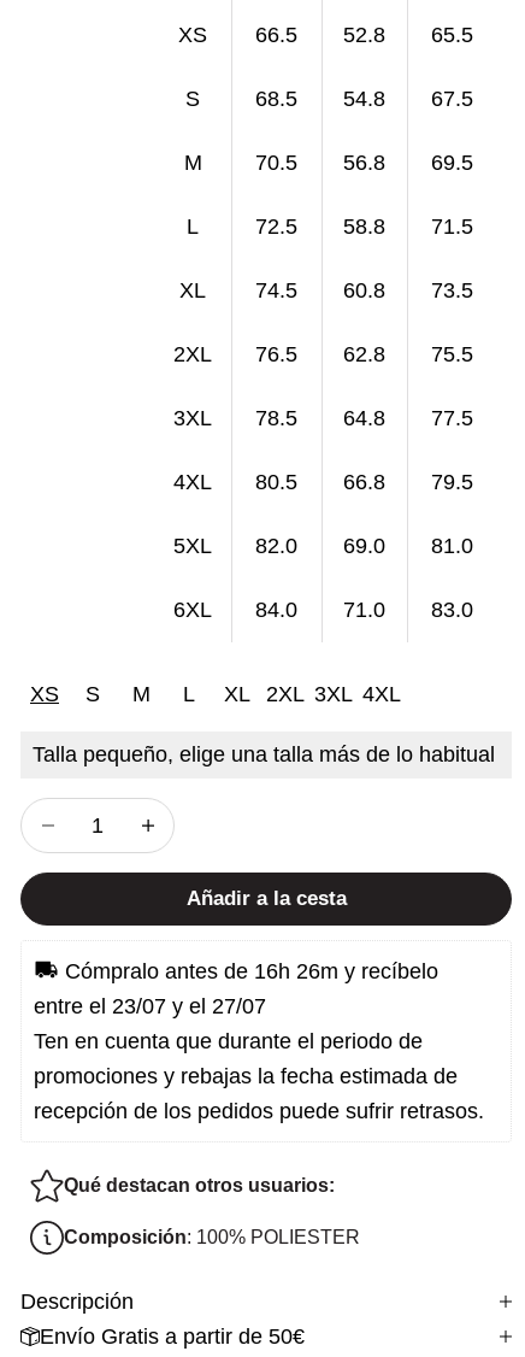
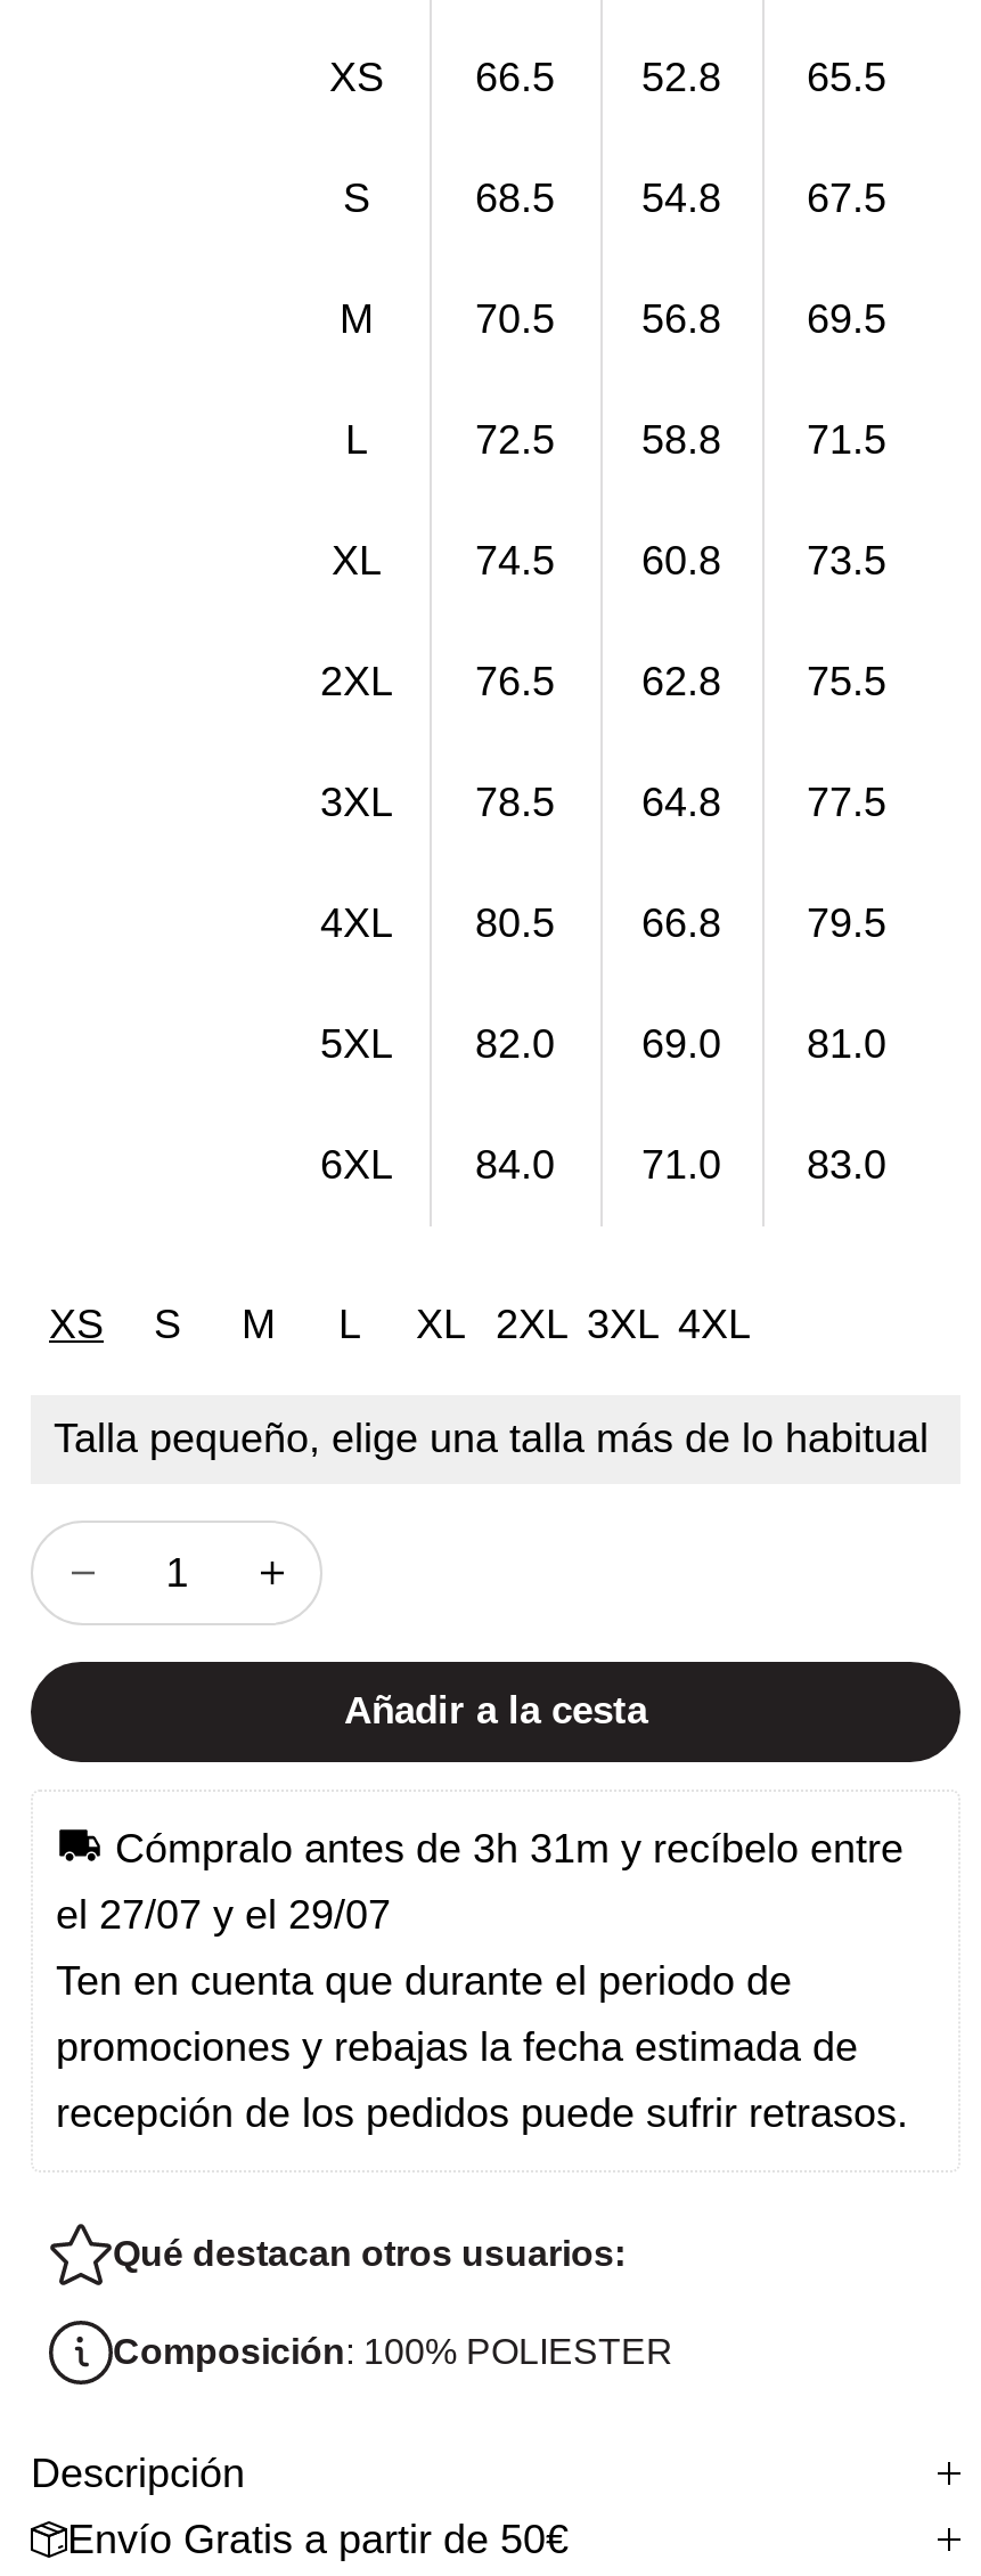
- Cómpralo antes de 16h 26m y recíbelo
- entre el 23/07 y el 27/07
+ Cómpralo antes de 3h 31m y recíbelo entre
+ el 27/07 y el 29/07
